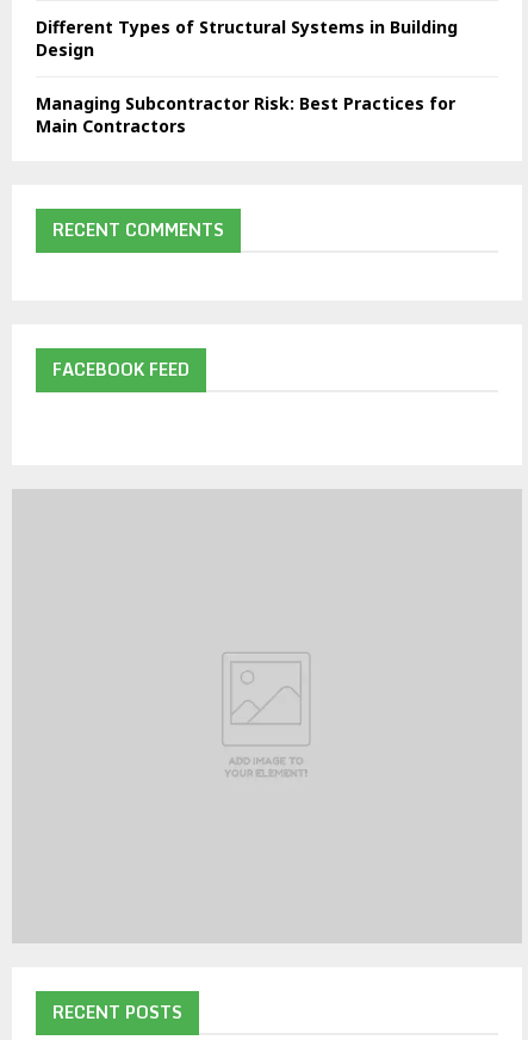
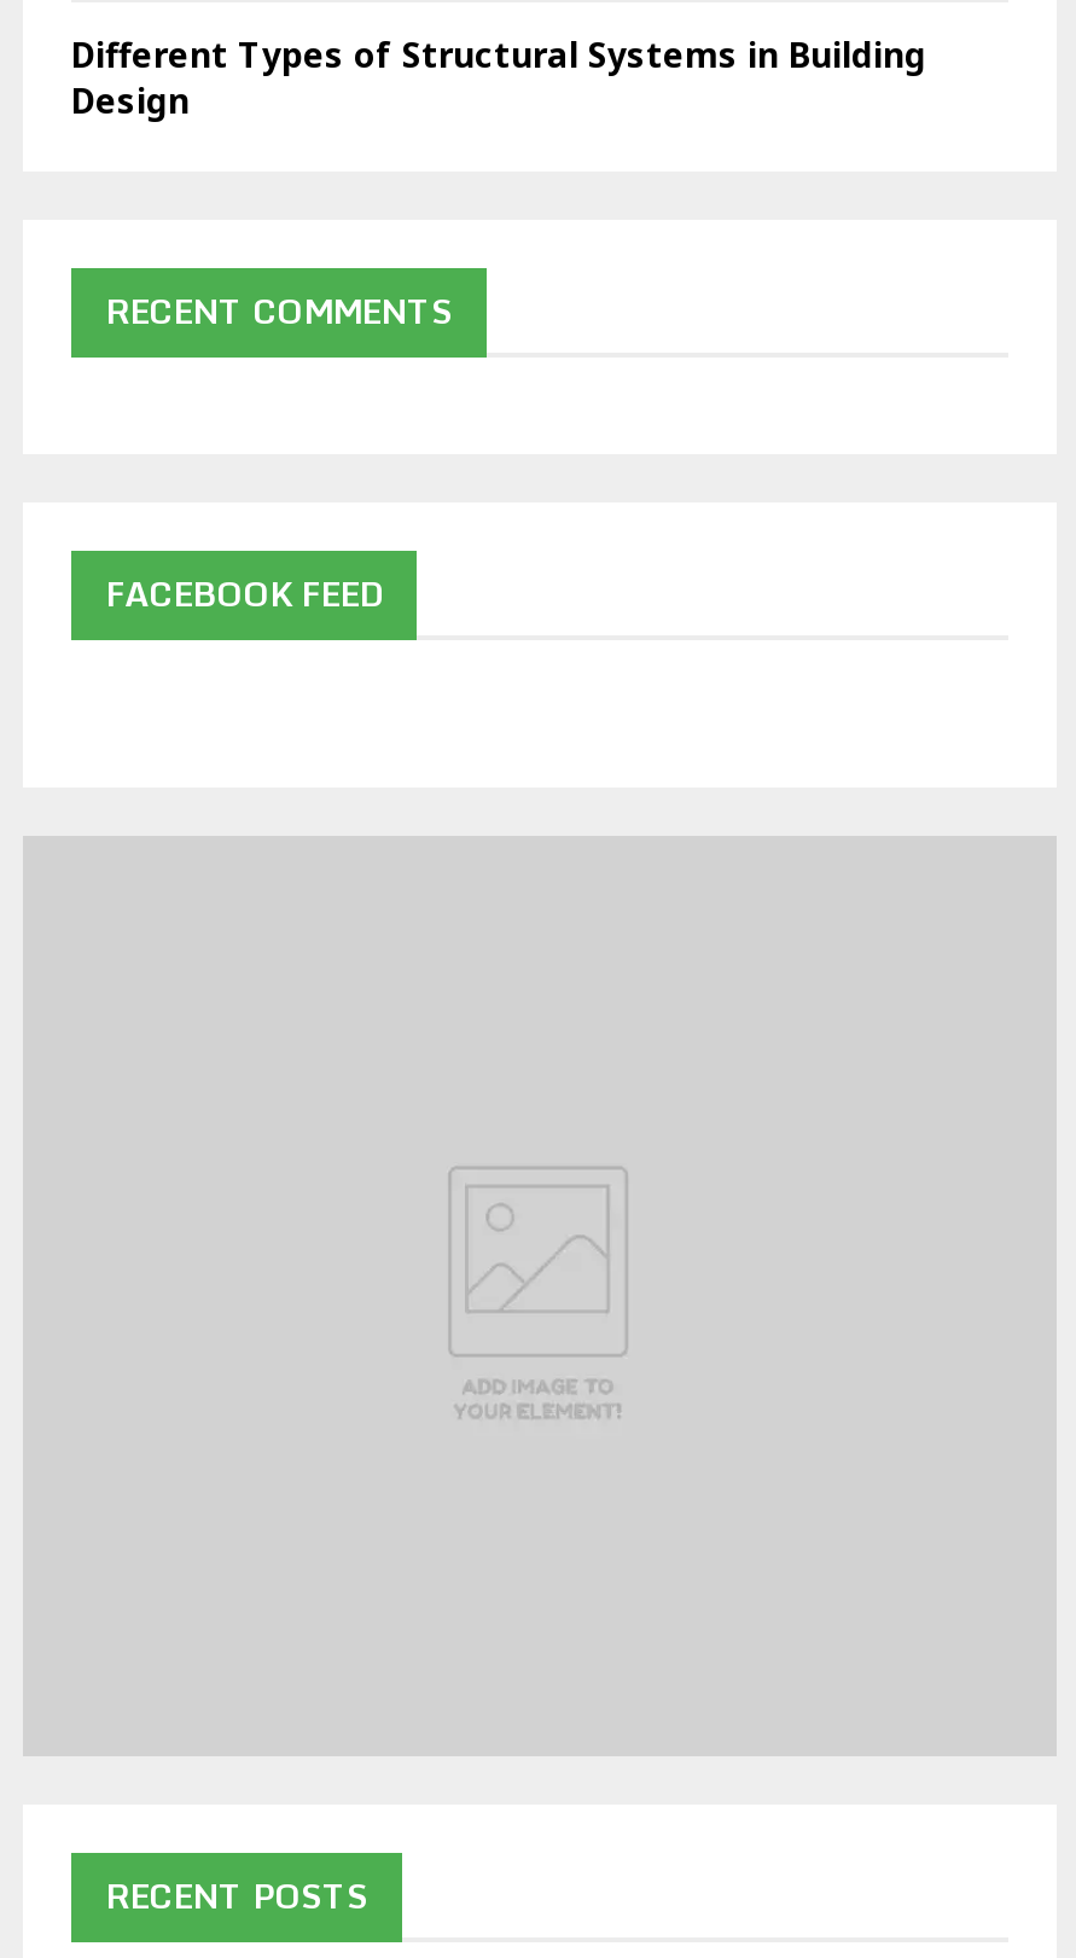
- Managing Subcontractor Risk: Best Practices for
- Main Contractors
